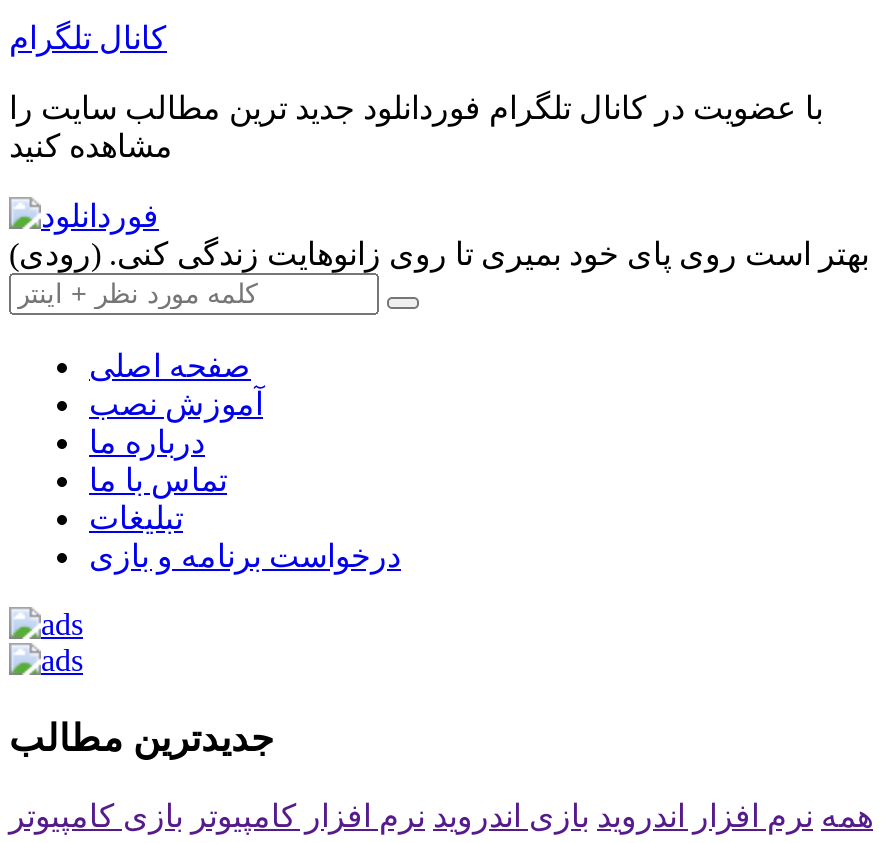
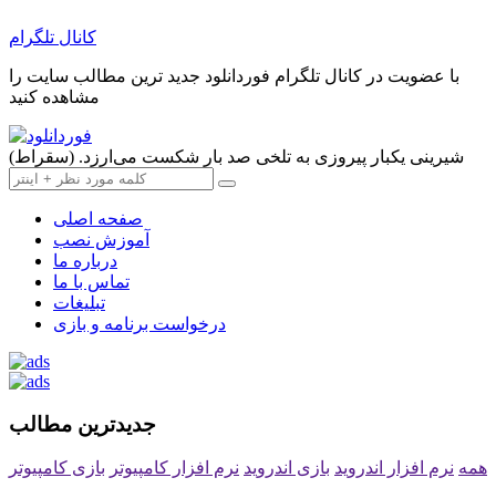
- بهتر است روی پای خود بمیری تا روی زانو‌هایت زندگی کنی. (رودی)
+ شیرینی یکبار پیروزی به تلخی صد بار شکست می‌ارزد. (سقراط)
